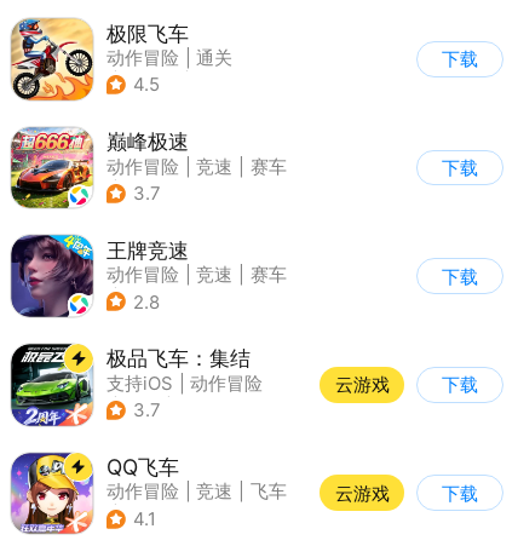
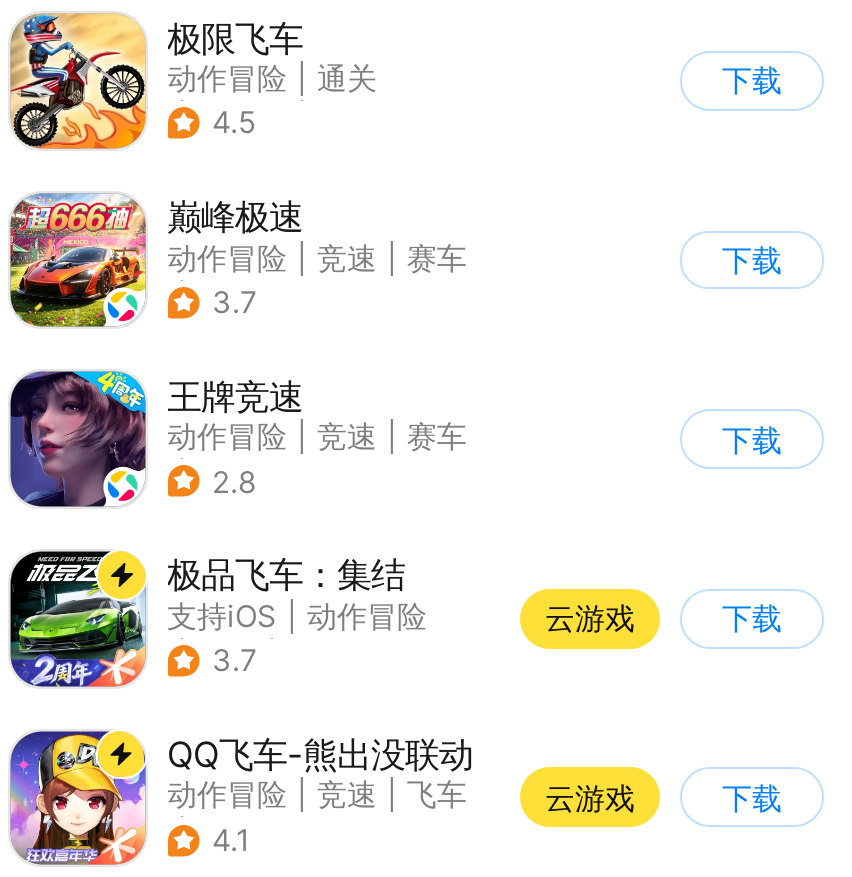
- QQ飞车
+ QQ飞车-熊出没联动
